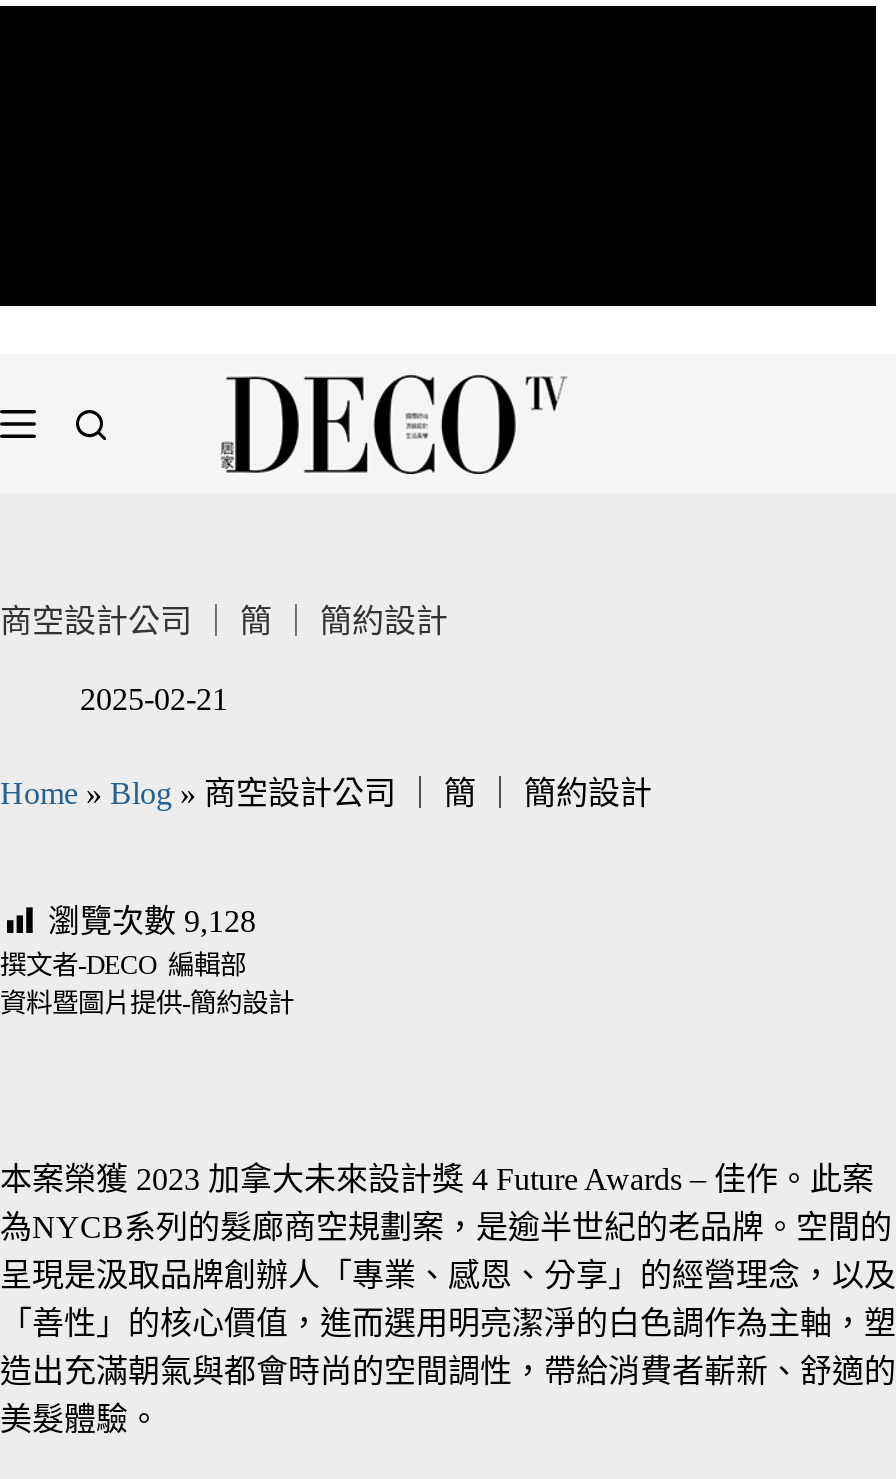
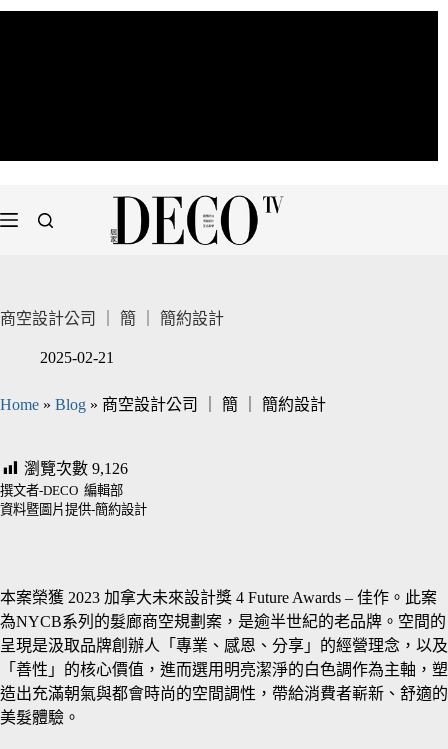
- 瀏覽次數 9,128
+ 瀏覽次數 9,126
